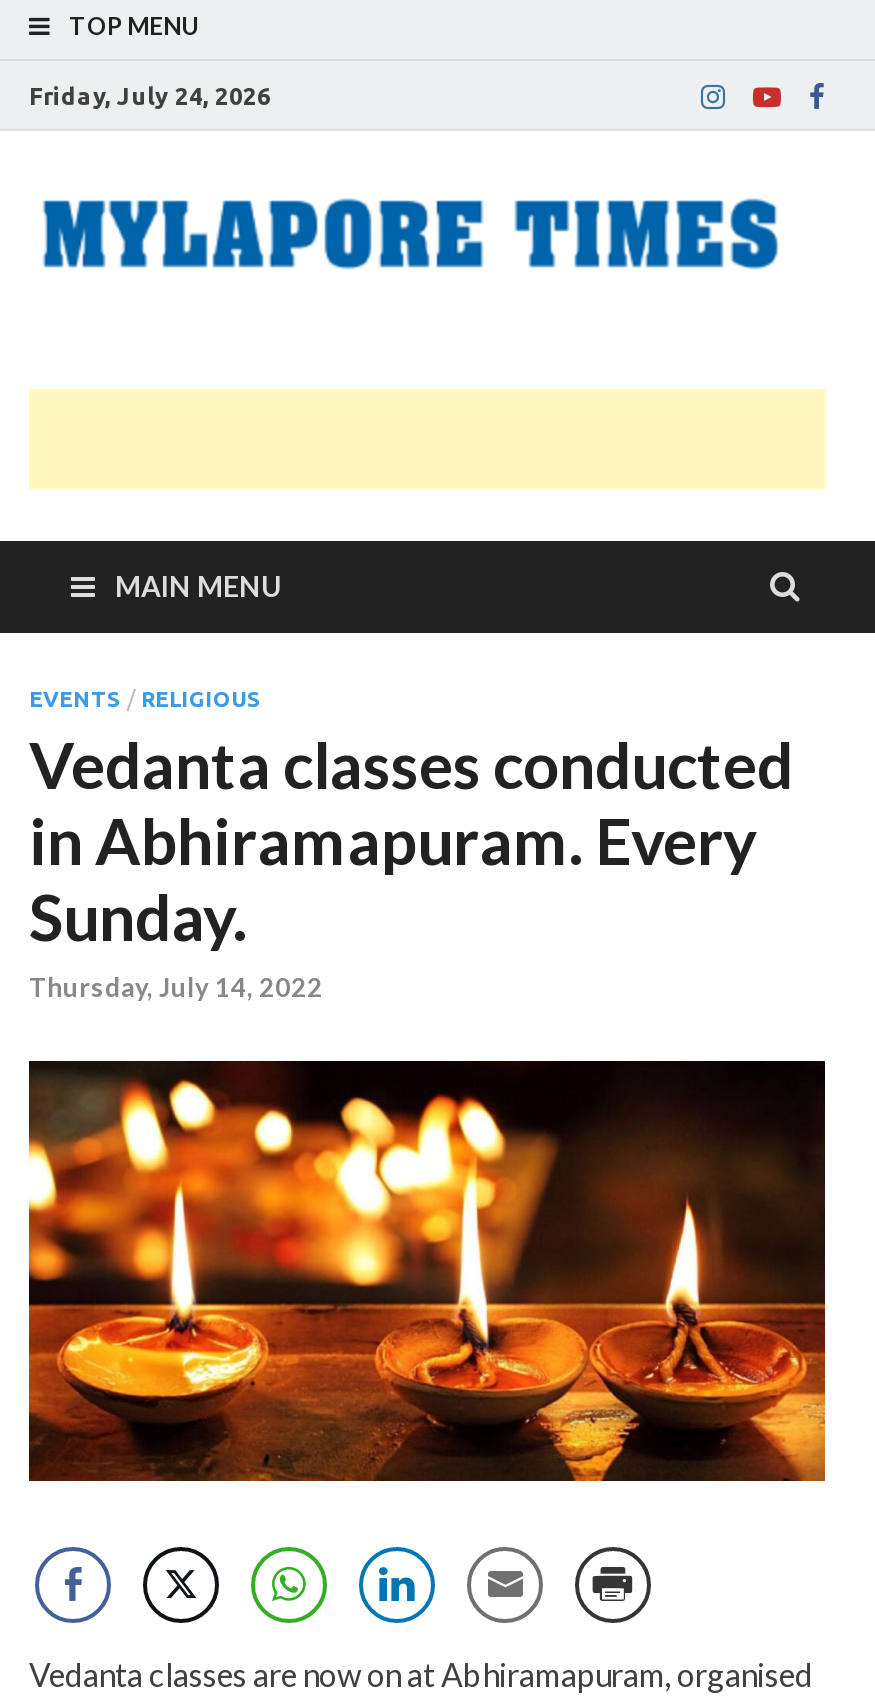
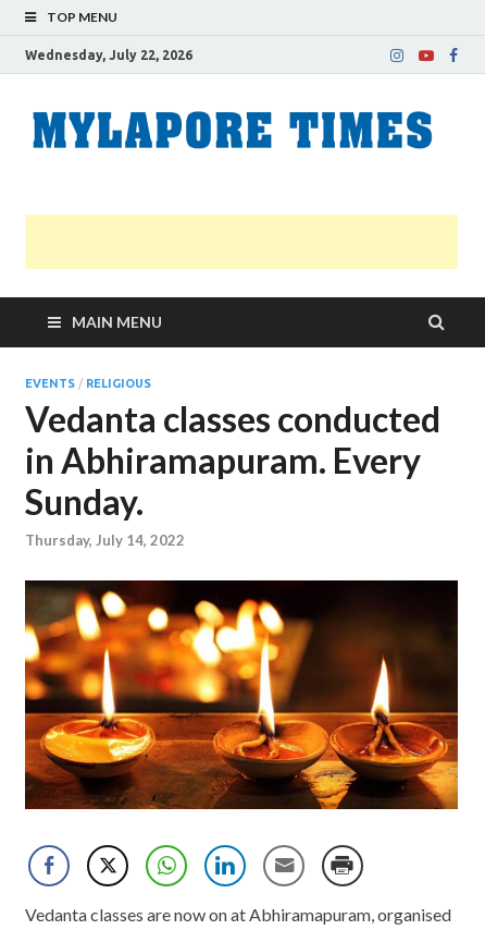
- Friday, July 24, 2026
+ Wednesday, July 22, 2026
